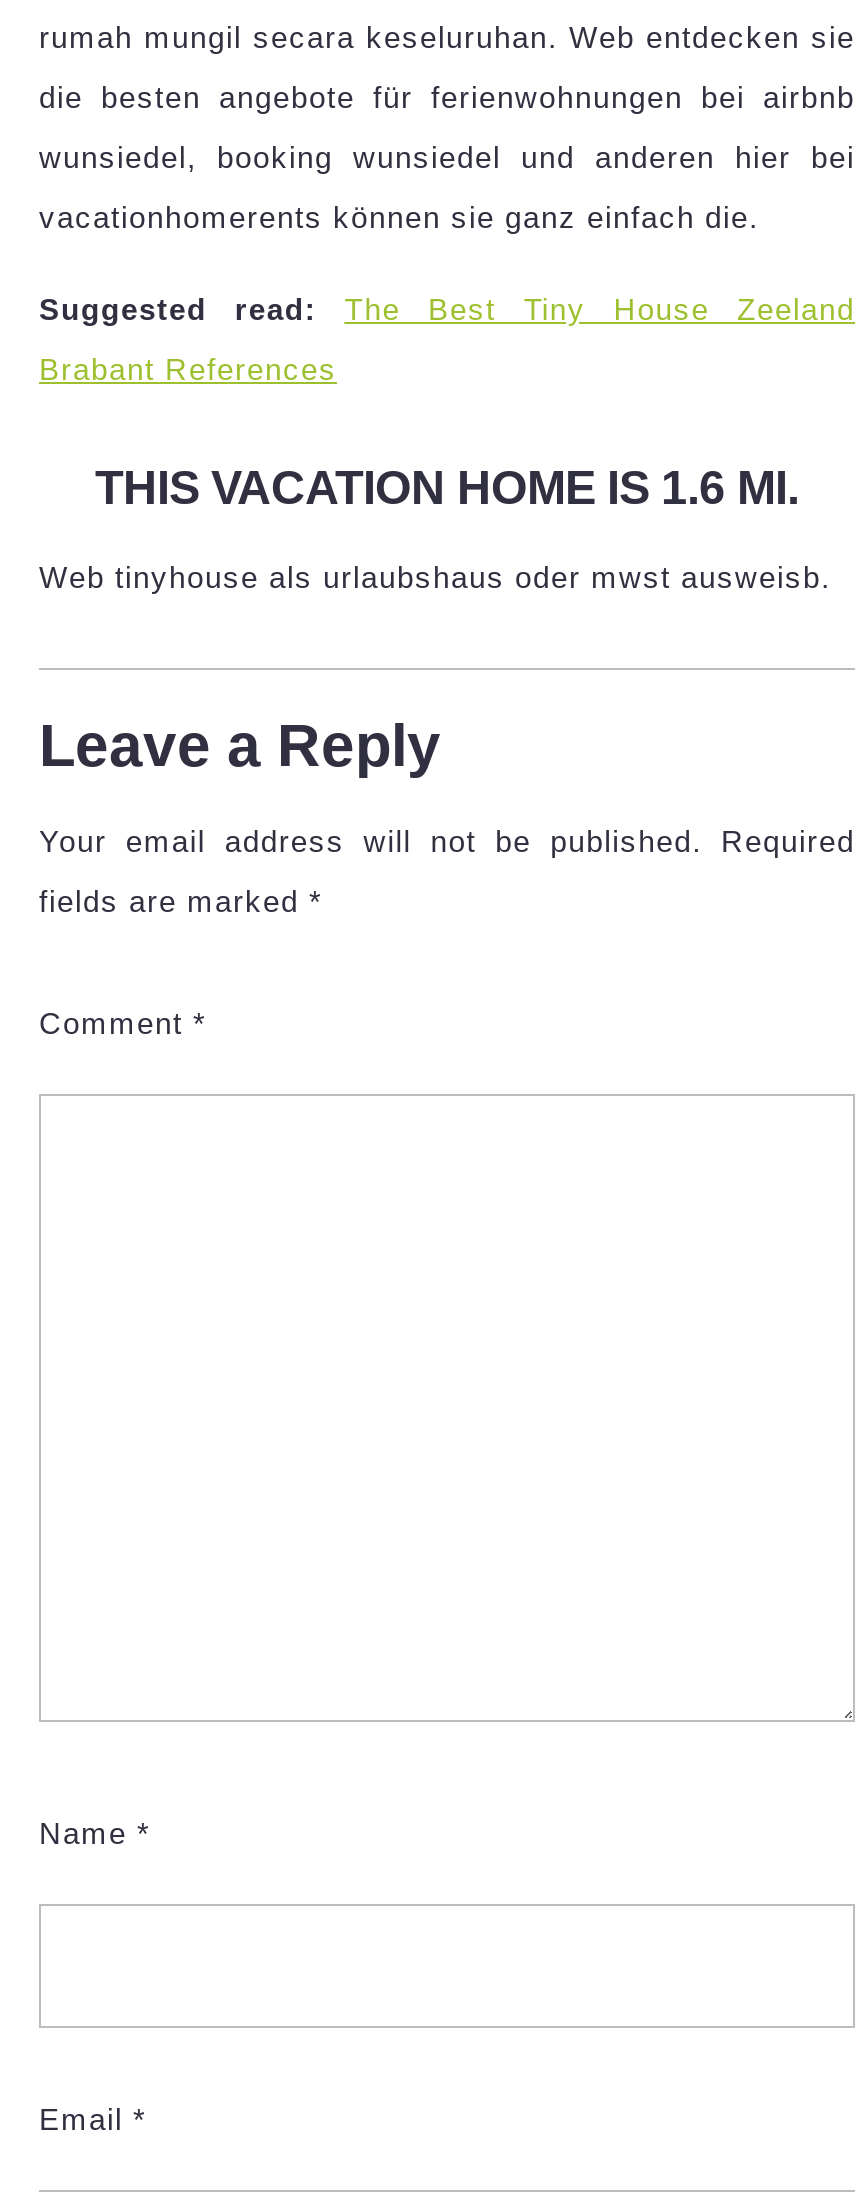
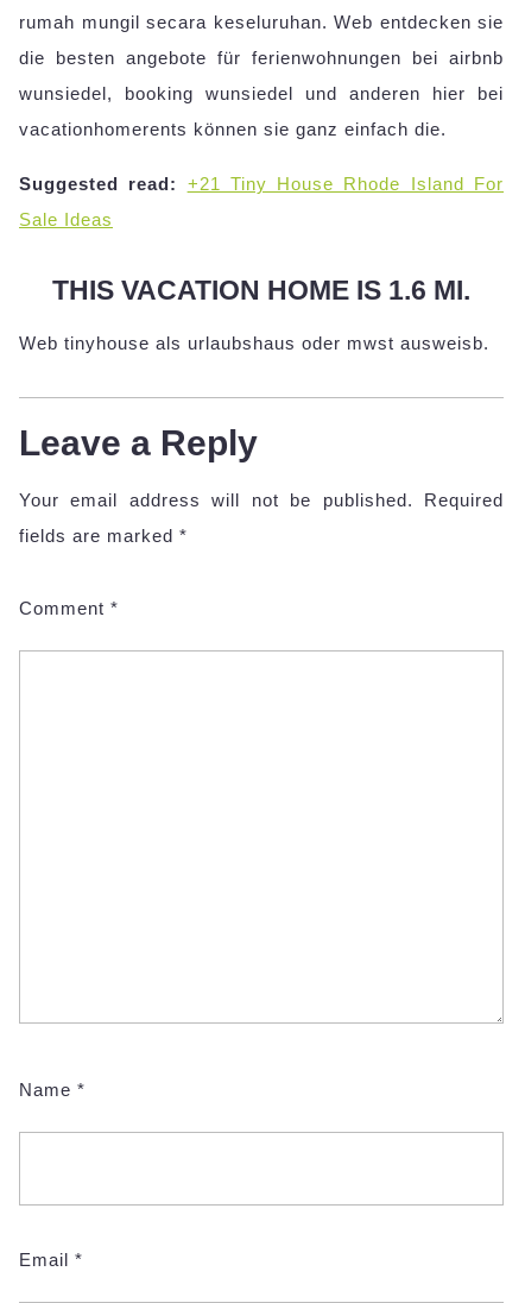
- Suggested read:
- The Best Tiny House Zeeland
+ Suggested read: +21 Tiny House Rhode Island For

- Brabant References
+ Sale Ideas
